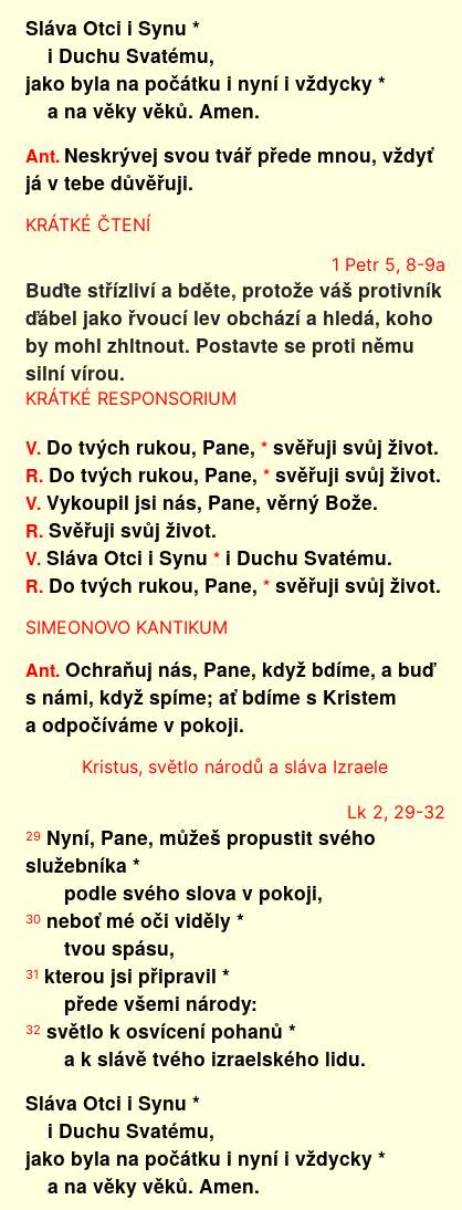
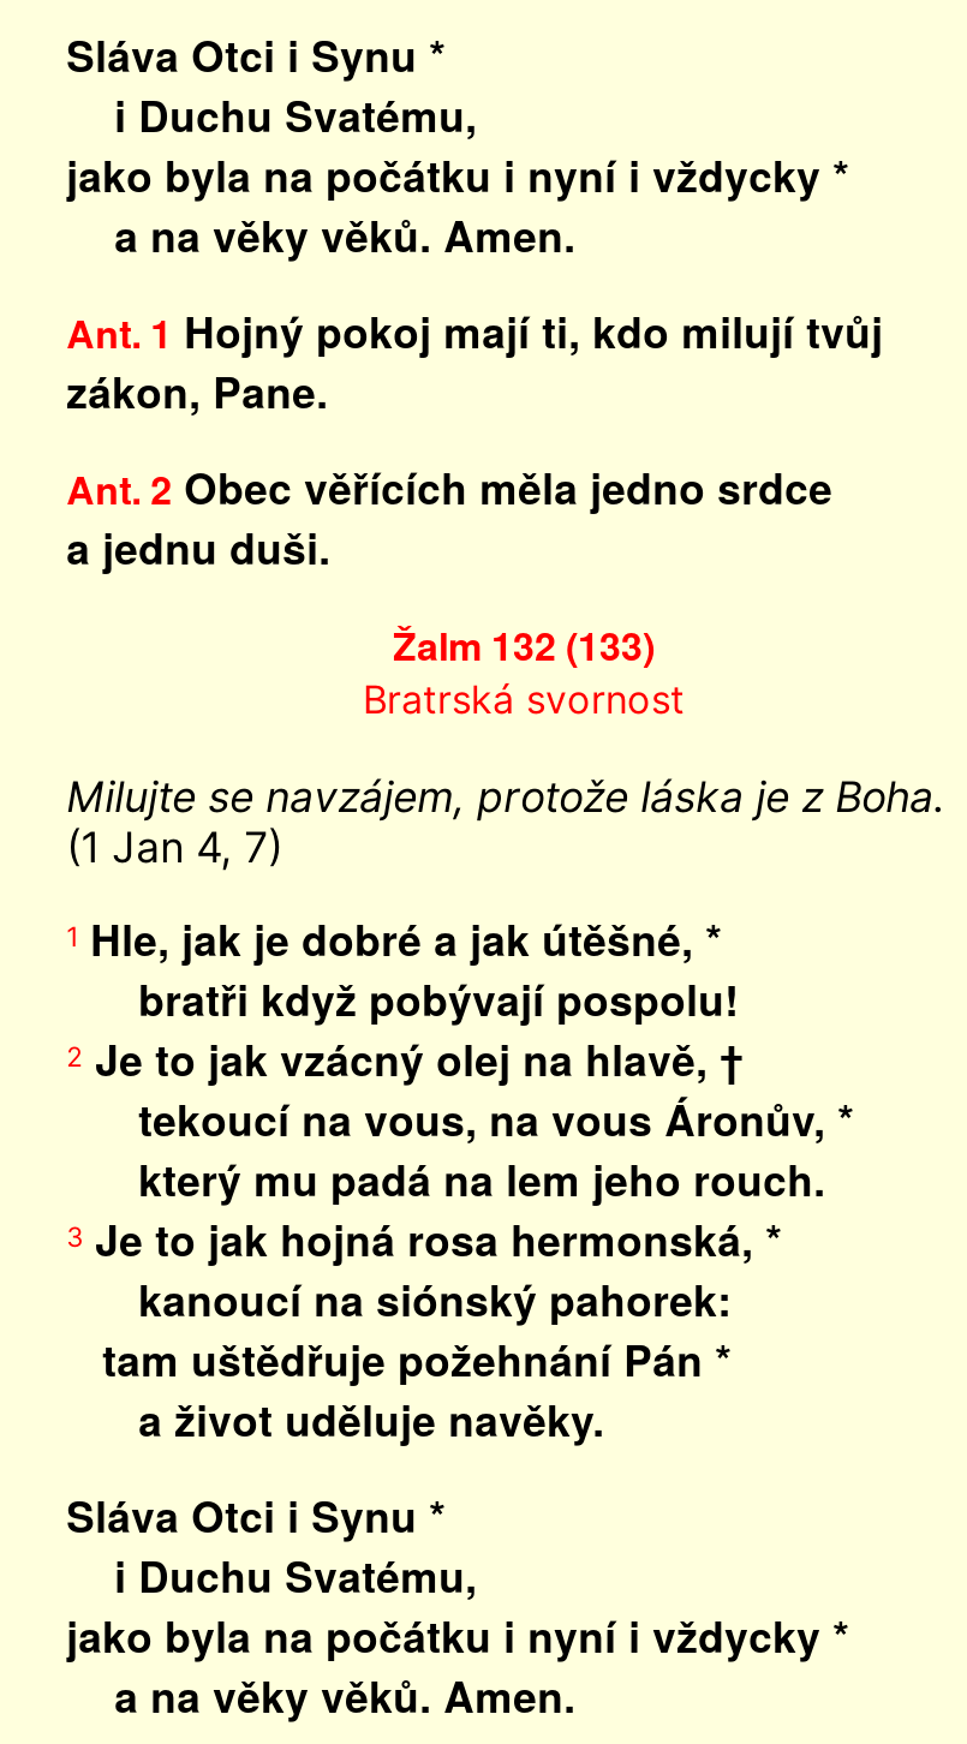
- Ant. Neskrývej svou tvář přede mnou, vždyť
- já v tebe důvěřuji.
- KRÁTKÉ ČTENÍ
- 1 Petr 5, 8-9a
- Buďte střízliví a bděte, protože váš protivník
- ďábel jako řvoucí lev obchází a hledá, koho
- by mohl zhltnout. Postavte se proti němu
- silní vírou.
- KRÁTKÉ RESPONSORIUM
- V. Do tvých rukou, Pane, * svěřuji svůj život.
- R. Do tvých rukou, Pane, * svěřuji svůj život.
- V. Vykoupil jsi nás, Pane, věrný Bože.
- R. Svěřuji svůj život.
- V. Sláva Otci i Synu * i Duchu Svatému.
- R. Do tvých rukou, Pane, * svěřuji svůj život.
- SIMEONOVO KANTIKUM
- Ant. Ochraňuj nás, Pane, když bdíme, a buď
- s námi, když spíme; ať bdíme s Kristem
- a odpočíváme v pokoji.
- Kristus, světlo národů a sláva Izraele
- Lk 2, 29-32
- 29 Nyní, Pane, můžeš propustit svého
- služebníka *
- podle svého slova v pokoji,
- 30 neboť mé oči viděly *
- tvou spásu,
- 31 kterou jsi připravil *
- přede všemi národy:
- 32 světlo k osvícení pohanů *
- a k slávě tvého izraelského lidu.
+ Ant. 1 Hojný pokoj mají ti, kdo milují tvůj
+ zákon, Pane.
+ Ant. 2 Obec věřících měla jedno srdce
+ a jednu duši.
+ Žalm 132 (133)
+ Bratrská svornost
+ Milujte se navzájem, protože láska je z Boha.
+ (1 Jan 4, 7)
+ 1 Hle, jak je dobré a jak útěšné, *
+ bratři když pobývají pospolu!
+ 2 Je to jak vzácný olej na hlavě, †
+ tekoucí na vous, na vous Áronův, *
+ který mu padá na lem jeho rouch.
+ 3 Je to jak hojná rosa hermonská, *
+ kanoucí na siónský pahorek:
+ tam uštědřuje požehnání Pán *
+ a život uděluje navěky.
